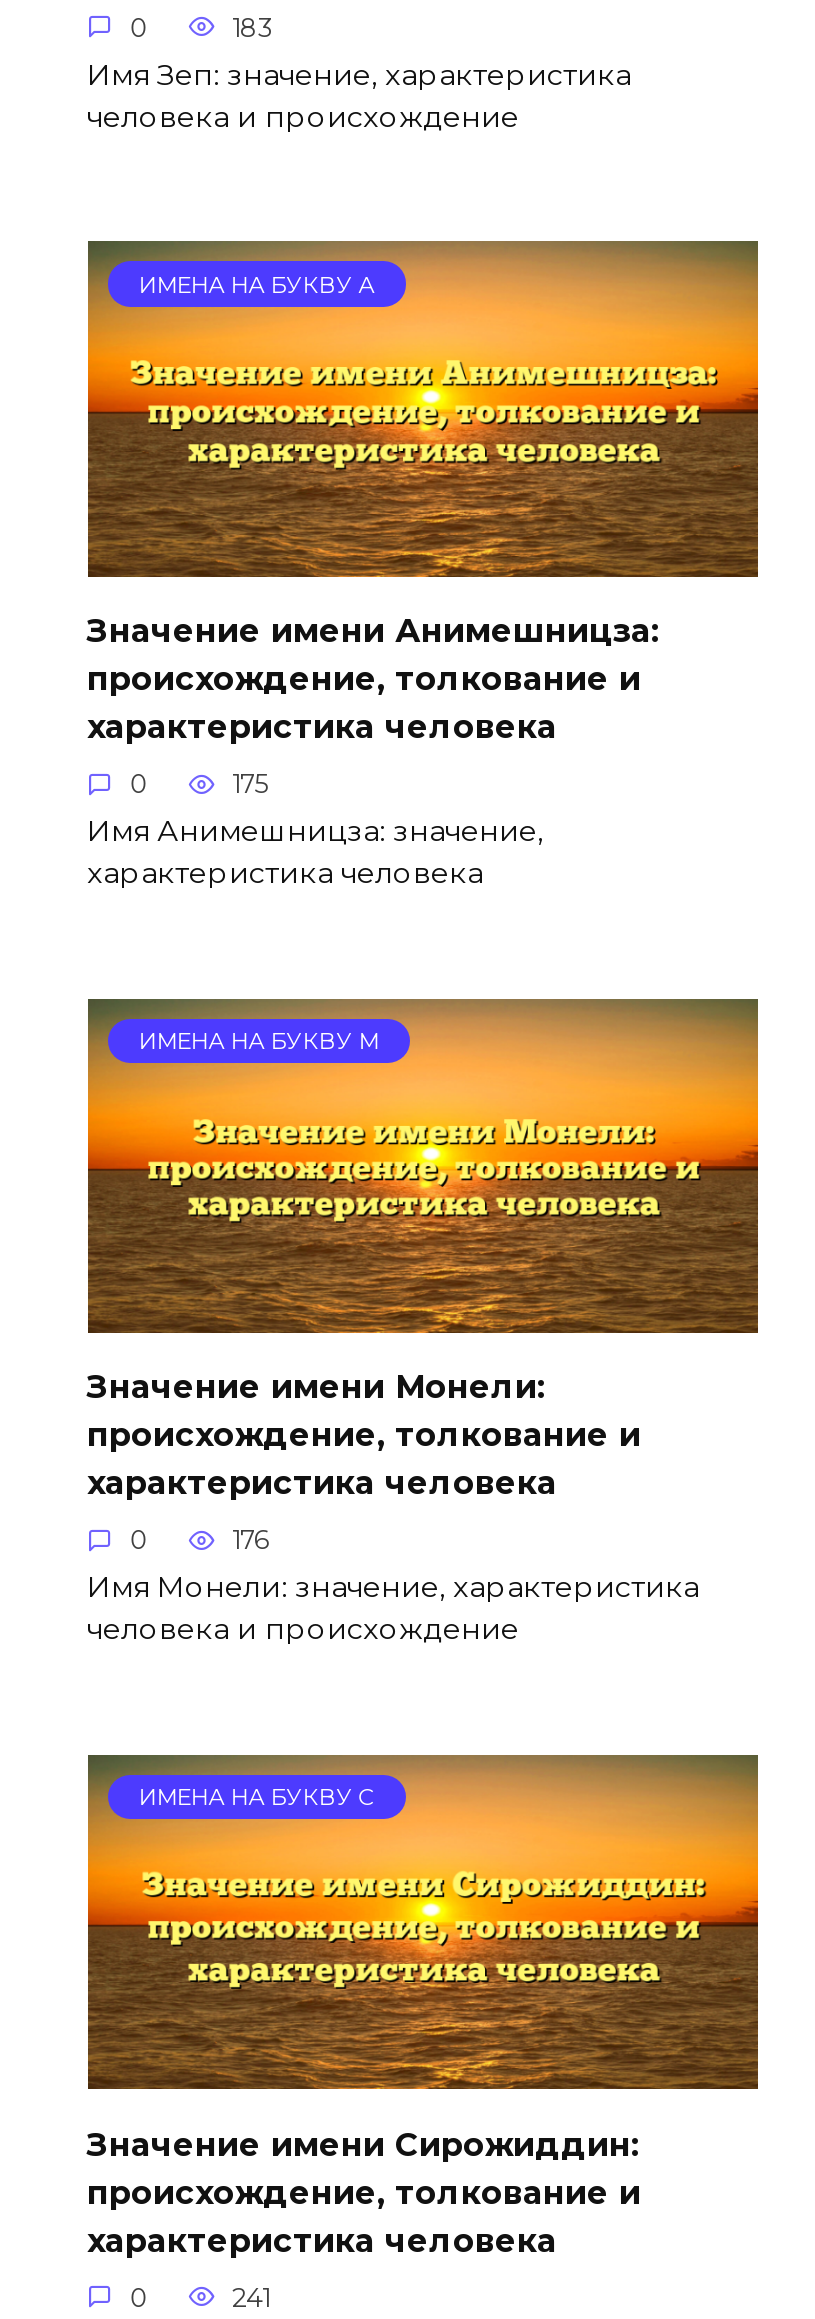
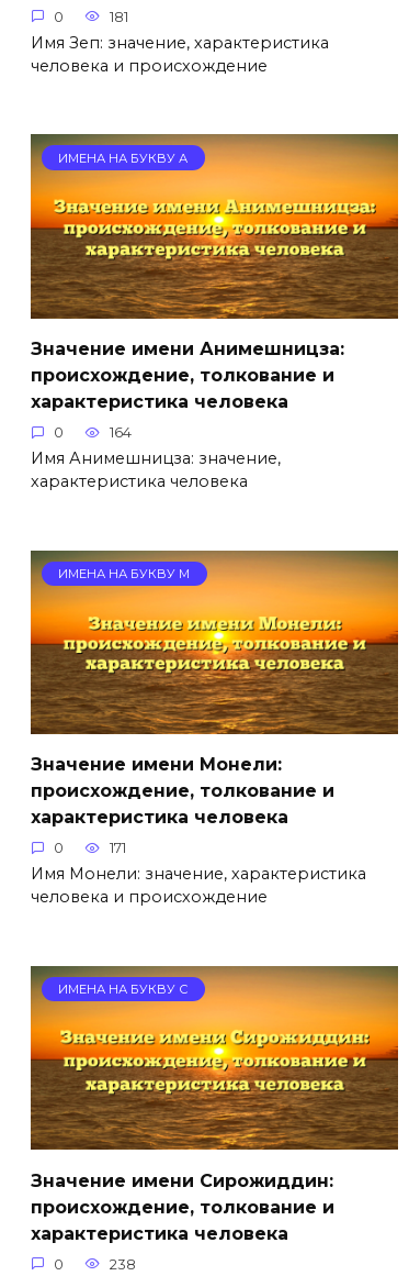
- 183
+ 181

- 175
+ 164

- 176
+ 171

- 241
+ 238
